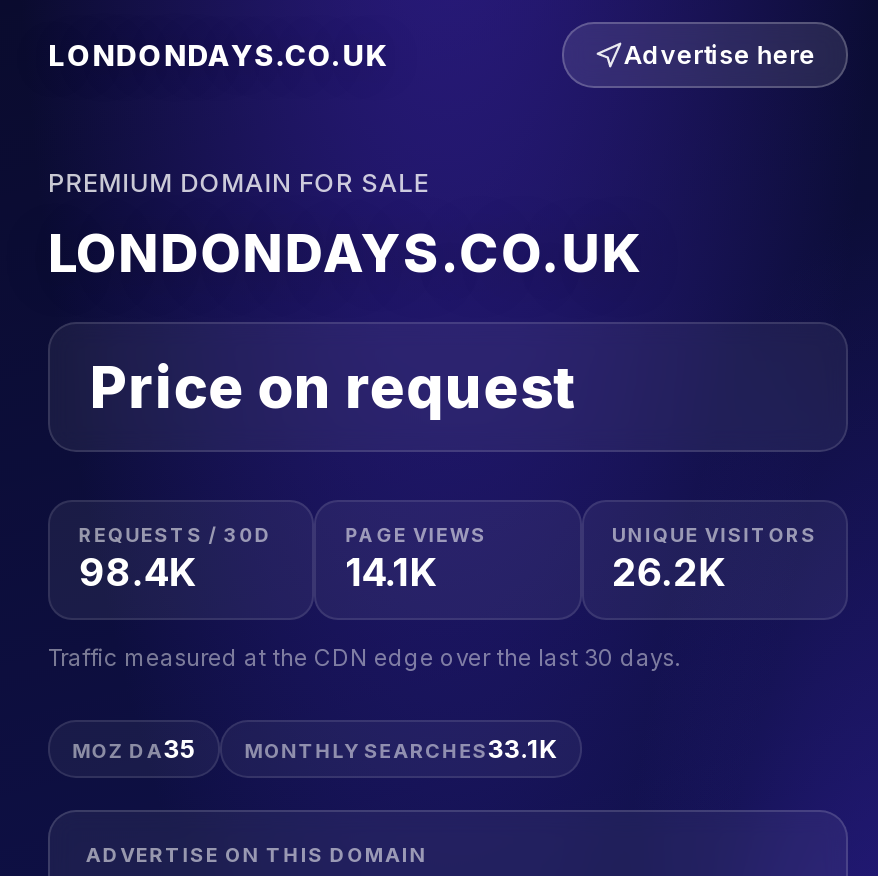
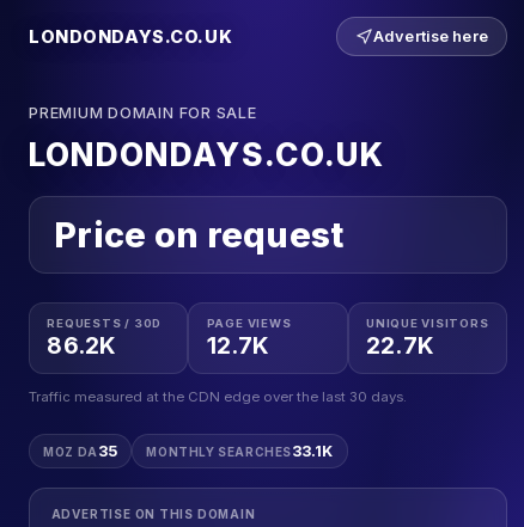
- 98.4K
+ 86.2K

- 14.1K
+ 12.7K

- 26.2K
+ 22.7K
